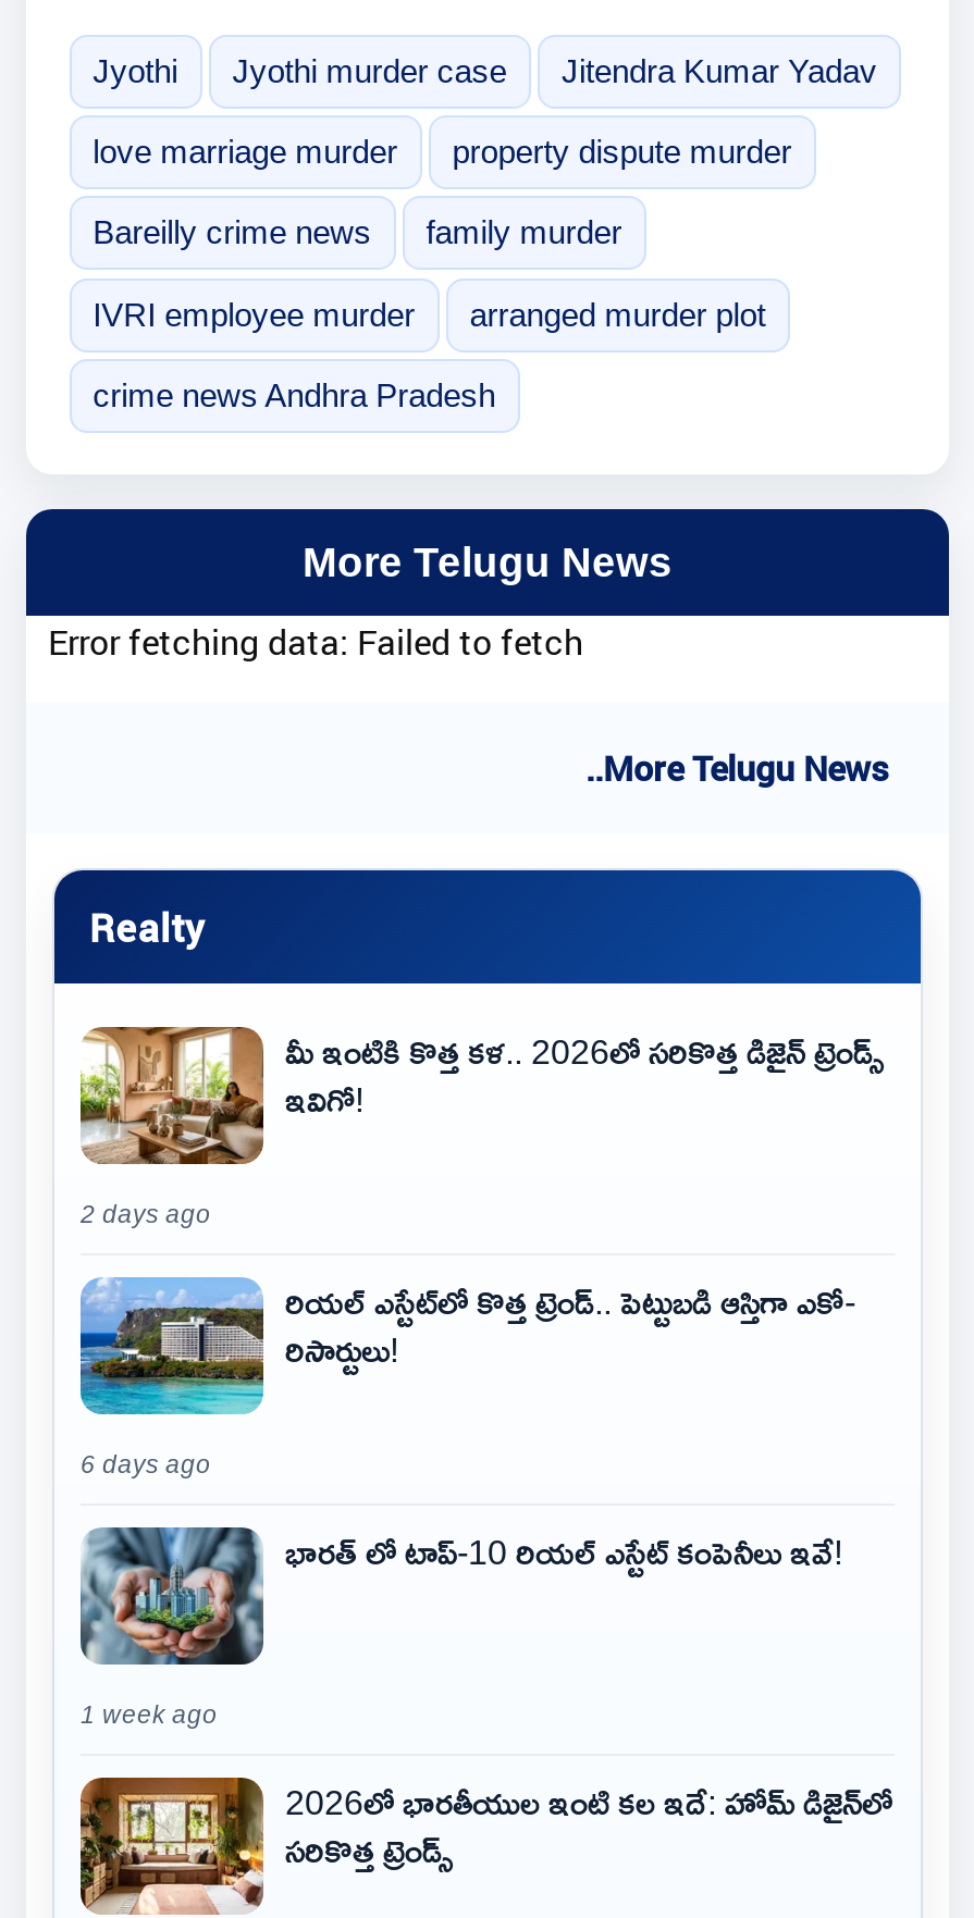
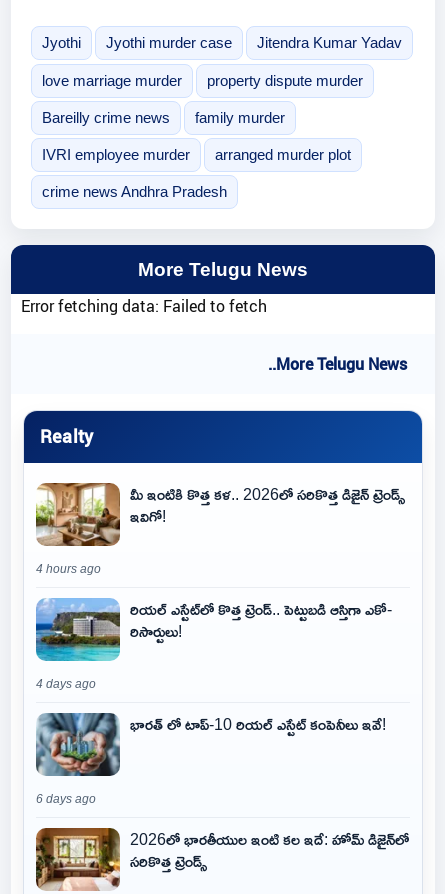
- 2 days ago
+ 4 hours ago

- 6 days ago
+ 4 days ago

- 1 week ago
+ 6 days ago
